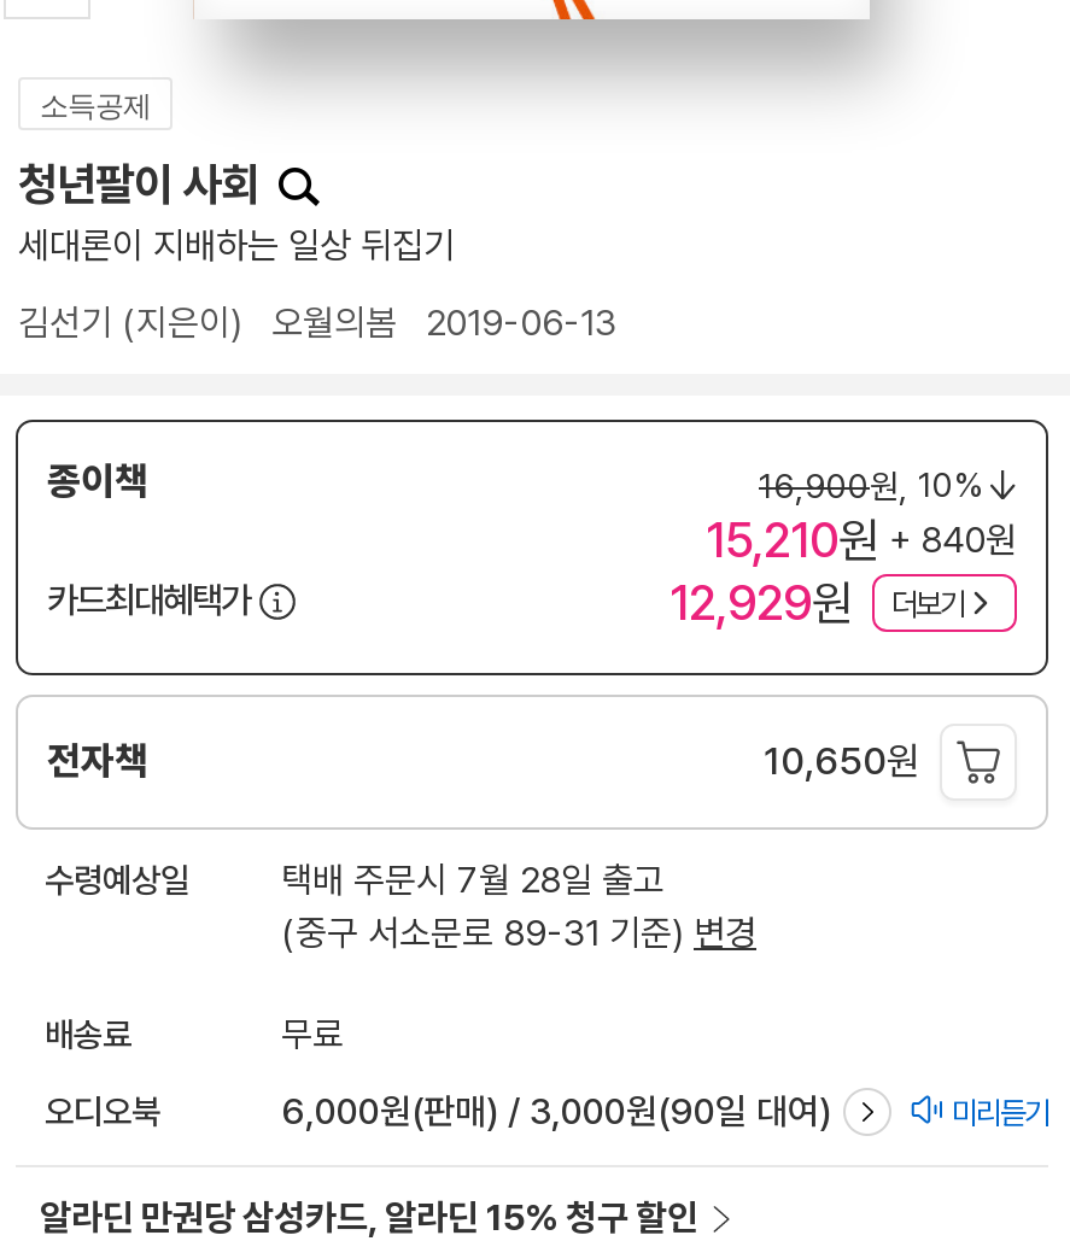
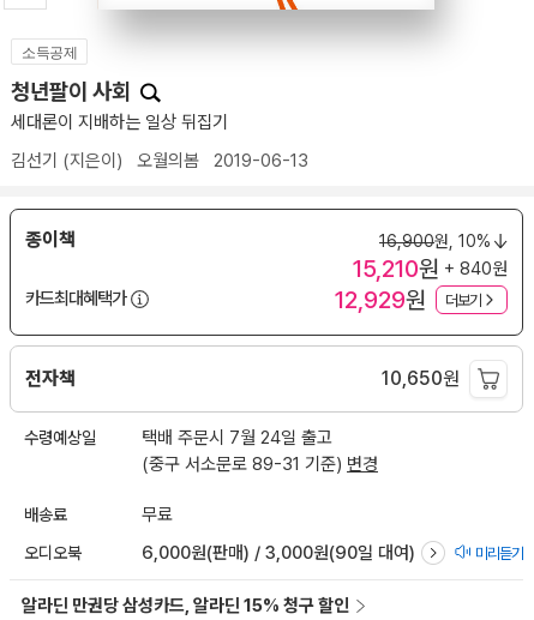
- 택배 주문시 7월 28일 출고
+ 택배 주문시 7월 24일 출고
